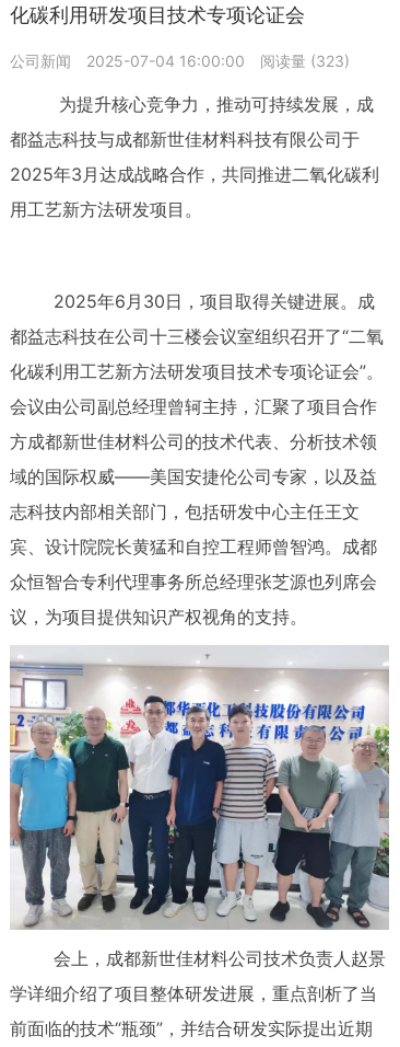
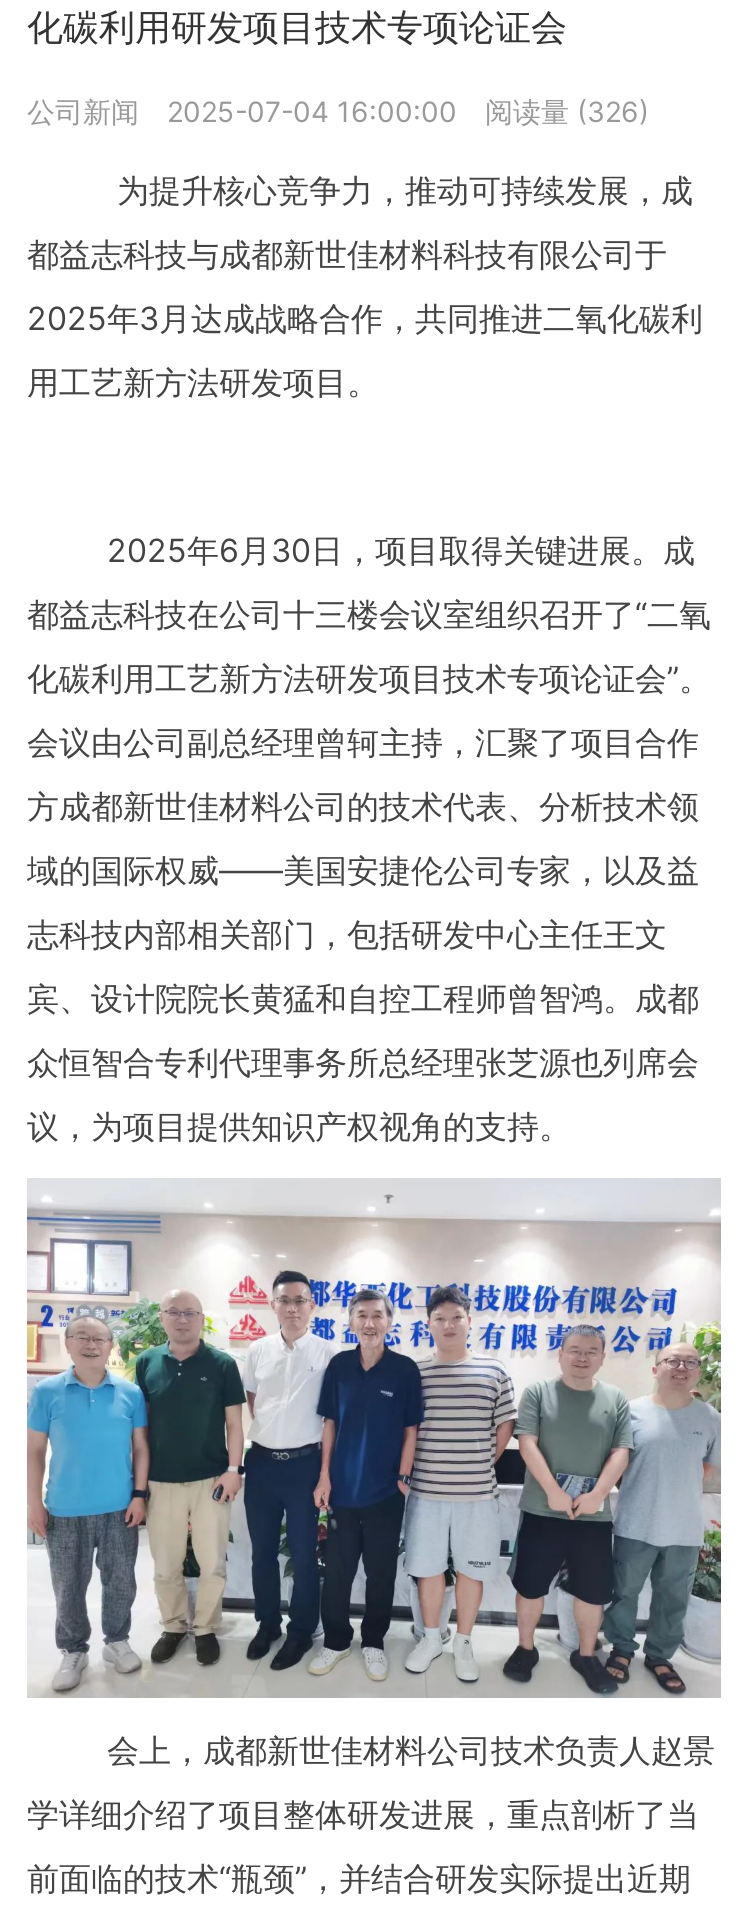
- 公司新闻 2025-07-04 16:00:00 阅读量 (323)
+ 公司新闻 2025-07-04 16:00:00 阅读量 (326)
